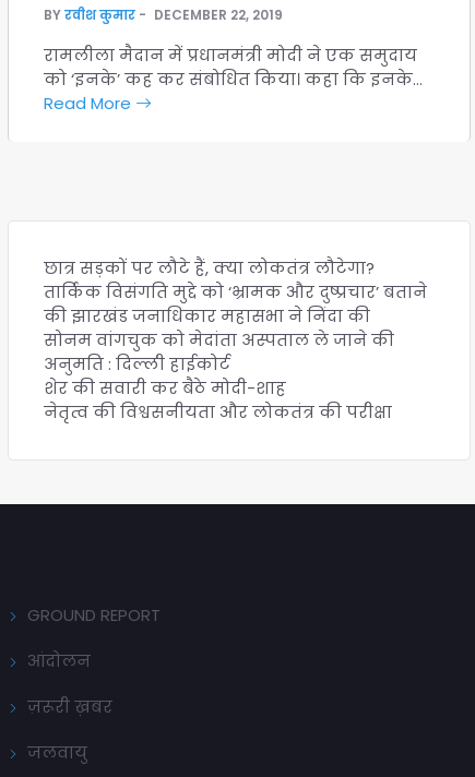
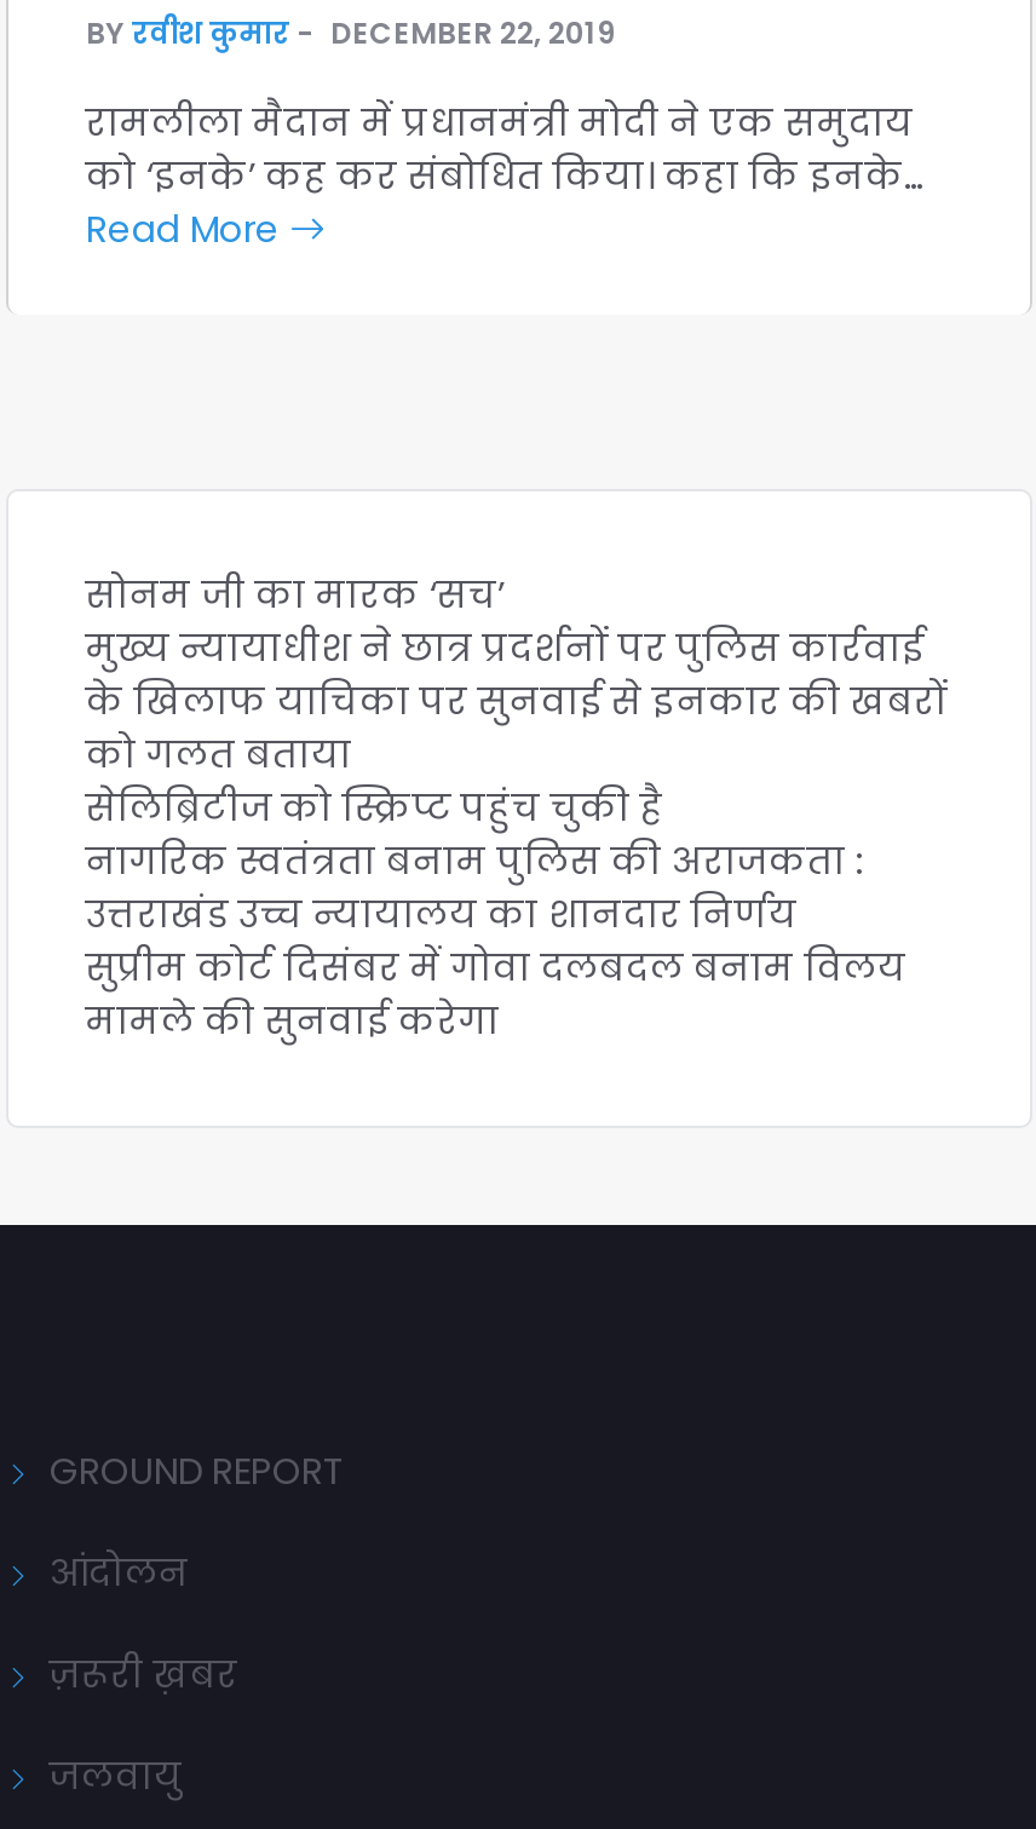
- छात्र सड़कों पर लौटे हैं, क्या लोकतंत्र लौटेगा?
- तार्किक विसंगति मुद्दे को ‘भ्रामक और दुष्प्रचार’ बताने
- की झारखंड जनाधिकार महासभा ने निंदा की
- सोनम वांगचुक को मेदांता अस्पताल ले जाने की
- अनुमति : दिल्ली हाईकोर्ट
- शेर की सवारी कर बैठे मोदी-शाह
- नेतृत्व की विश्वसनीयता और लोकतंत्र की परीक्षा
+ सोनम जी का मारक ‘सच’
+ मुख्य न्यायाधीश ने छात्र प्रदर्शनों पर पुलिस कार्रवाई
+ के खिलाफ याचिका पर सुनवाई से इनकार की खबरों
+ को गलत बताया
+ सेलिब्रिटीज को स्क्रिप्ट पहुंच चुकी है
+ नागरिक स्वतंत्रता बनाम पुलिस की अराजकता :
+ उत्तराखंड उच्च न्यायालय का शानदार निर्णय
+ सुप्रीम कोर्ट दिसंबर में गोवा दलबदल बनाम विलय
+ मामले की सुनवाई करेगा
